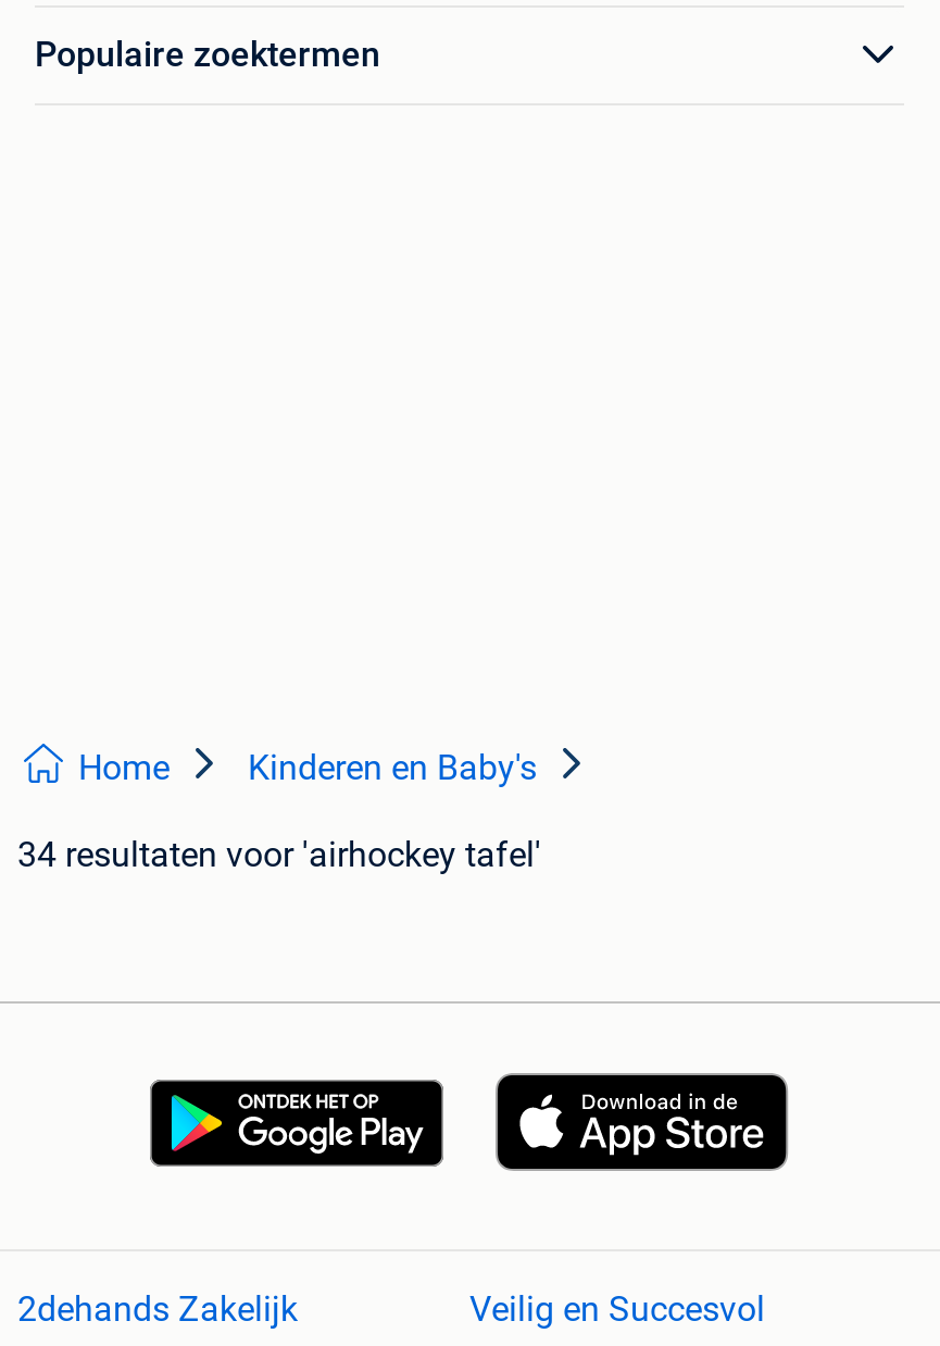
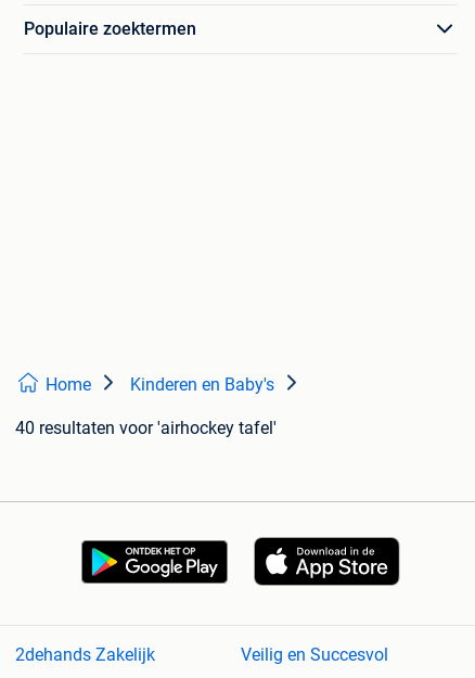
- 34 resultaten voor 'airhockey tafel'
+ 40 resultaten voor 'airhockey tafel'
